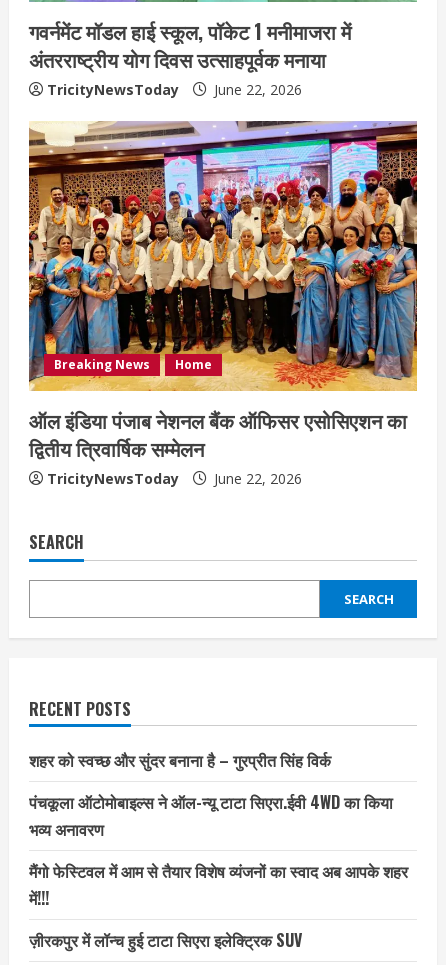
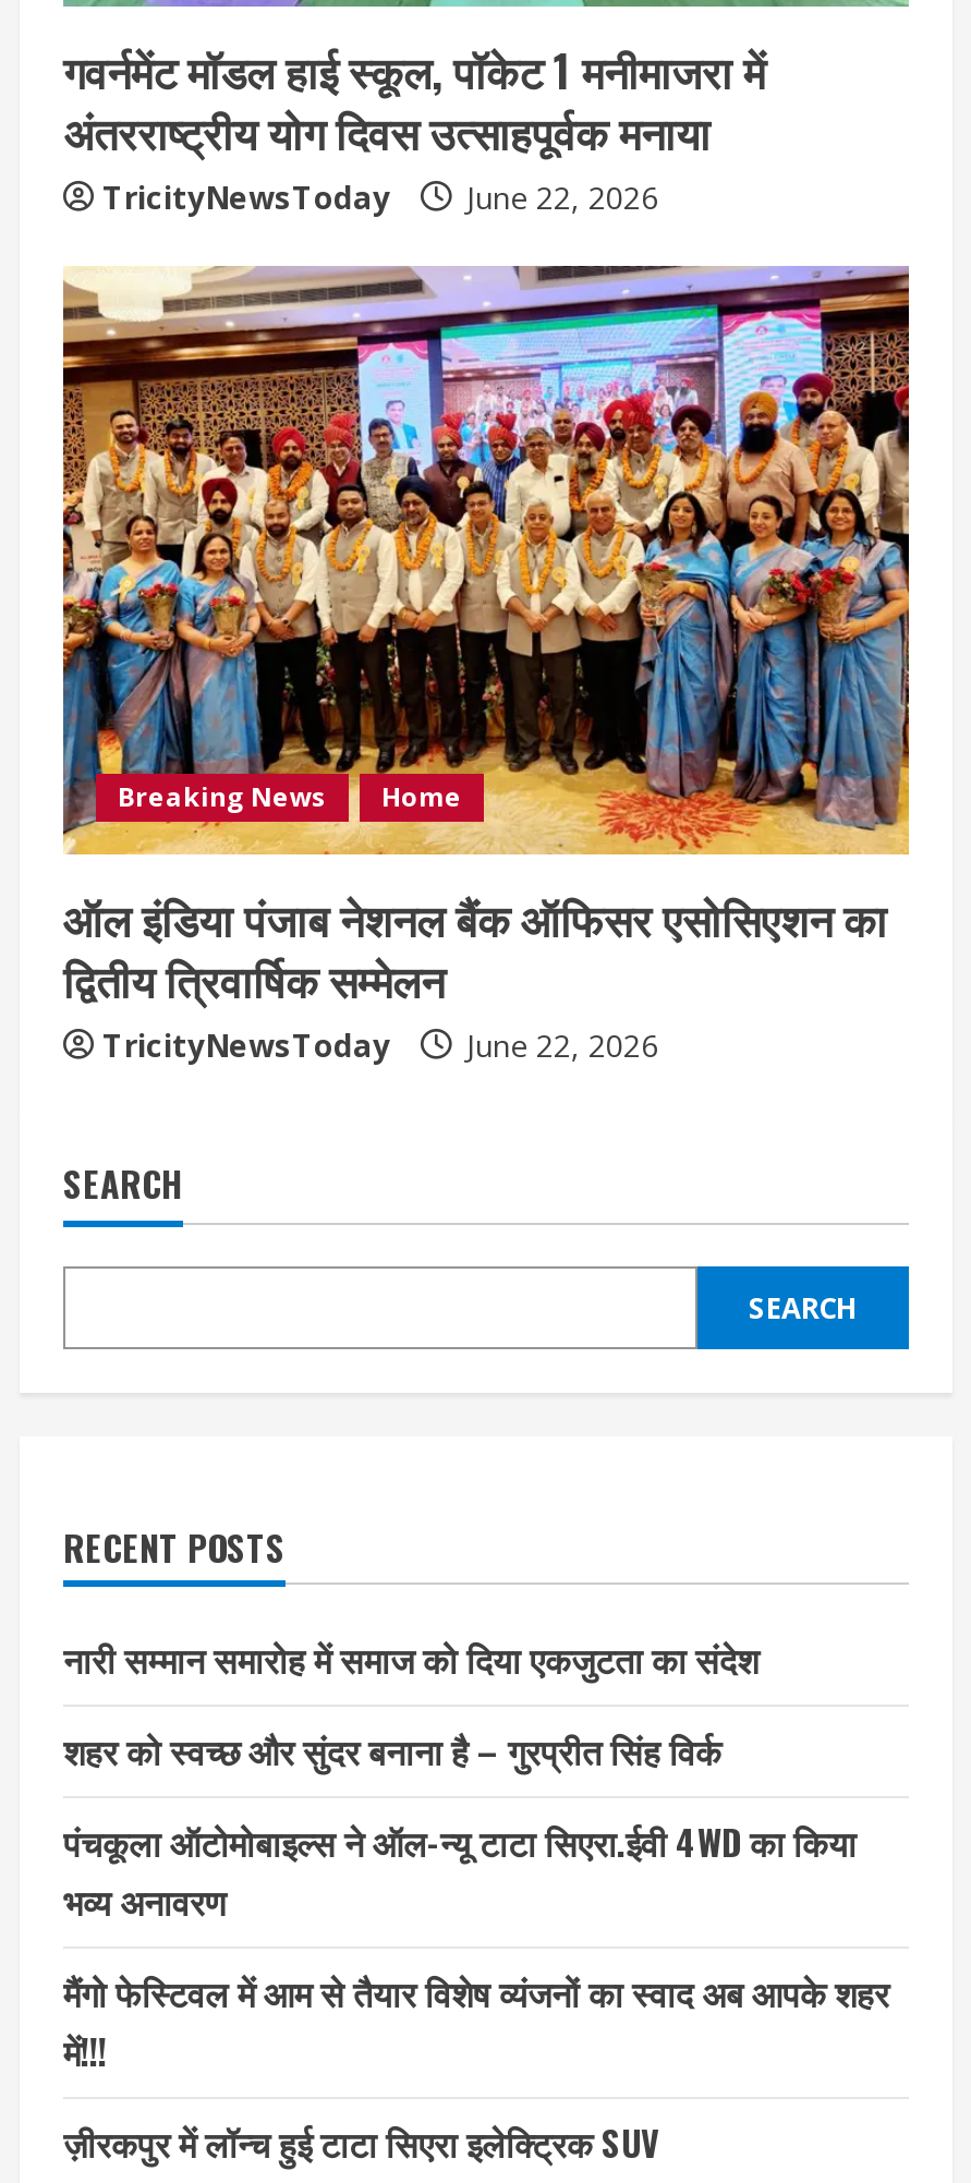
+ नारी सम्मान समारोह में समाज को दिया एकजुटता का संदेश
